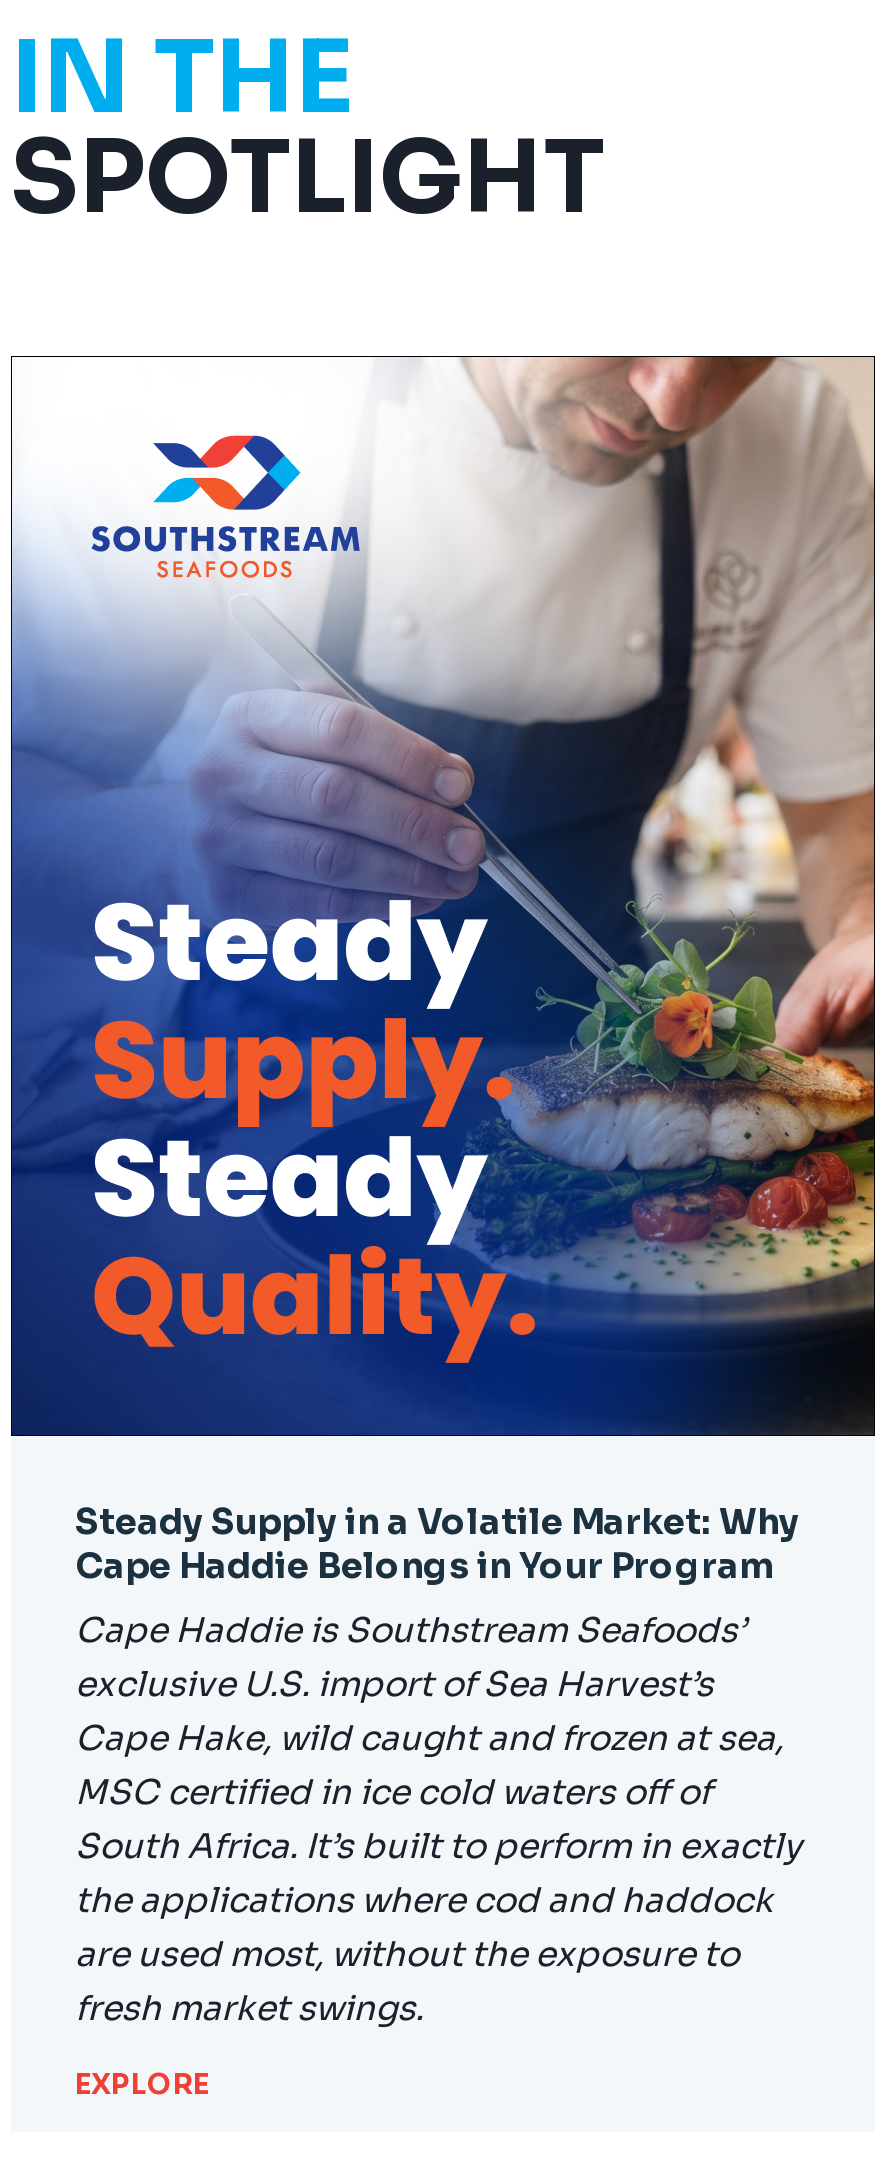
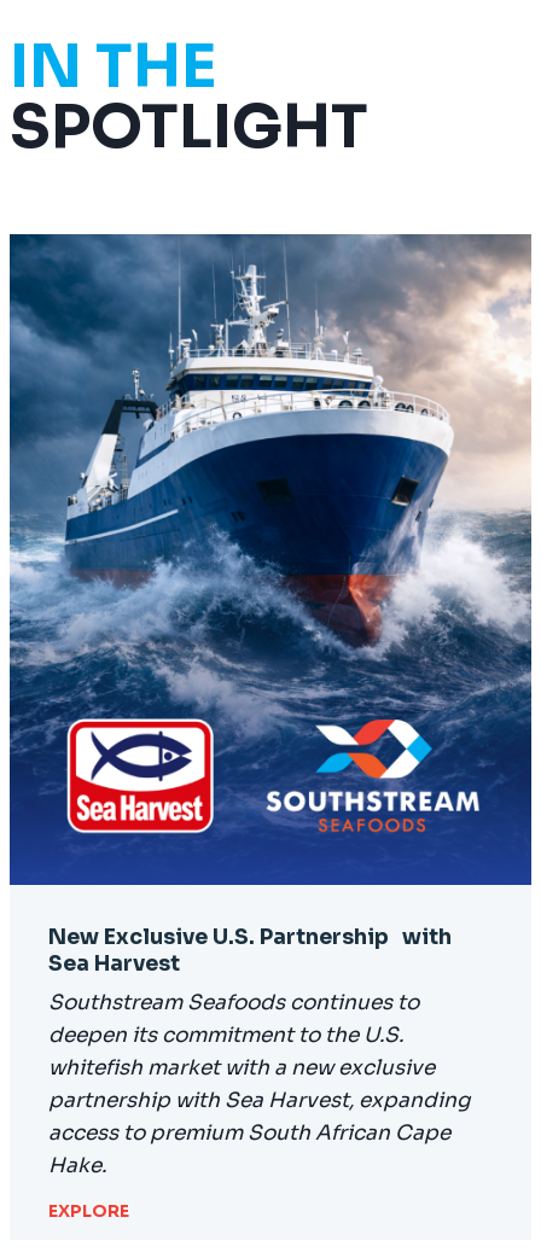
- [image]
- Steady Supply in a Volatile Market: Why
- Cape Haddie Belongs in Your Program
+ [image]
+ New Exclusive U.S. Partnership with
+ Sea Harvest

- Cape Haddie is Southstream Seafoods’
- exclusive U.S. import of Sea Harvest’s
- Cape Hake, wild caught and frozen at sea,
- MSC certified in ice cold waters off of
- South Africa. It’s built to perform in exactly
- the applications where cod and haddock
- are used most, without the exposure to
- fresh market swings.
+ Southstream Seafoods continues to
+ deepen its commitment to the U.S.
+ whitefish market with a new exclusive
+ partnership with Sea Harvest, expanding
+ access to premium South African Cape
+ Hake.
